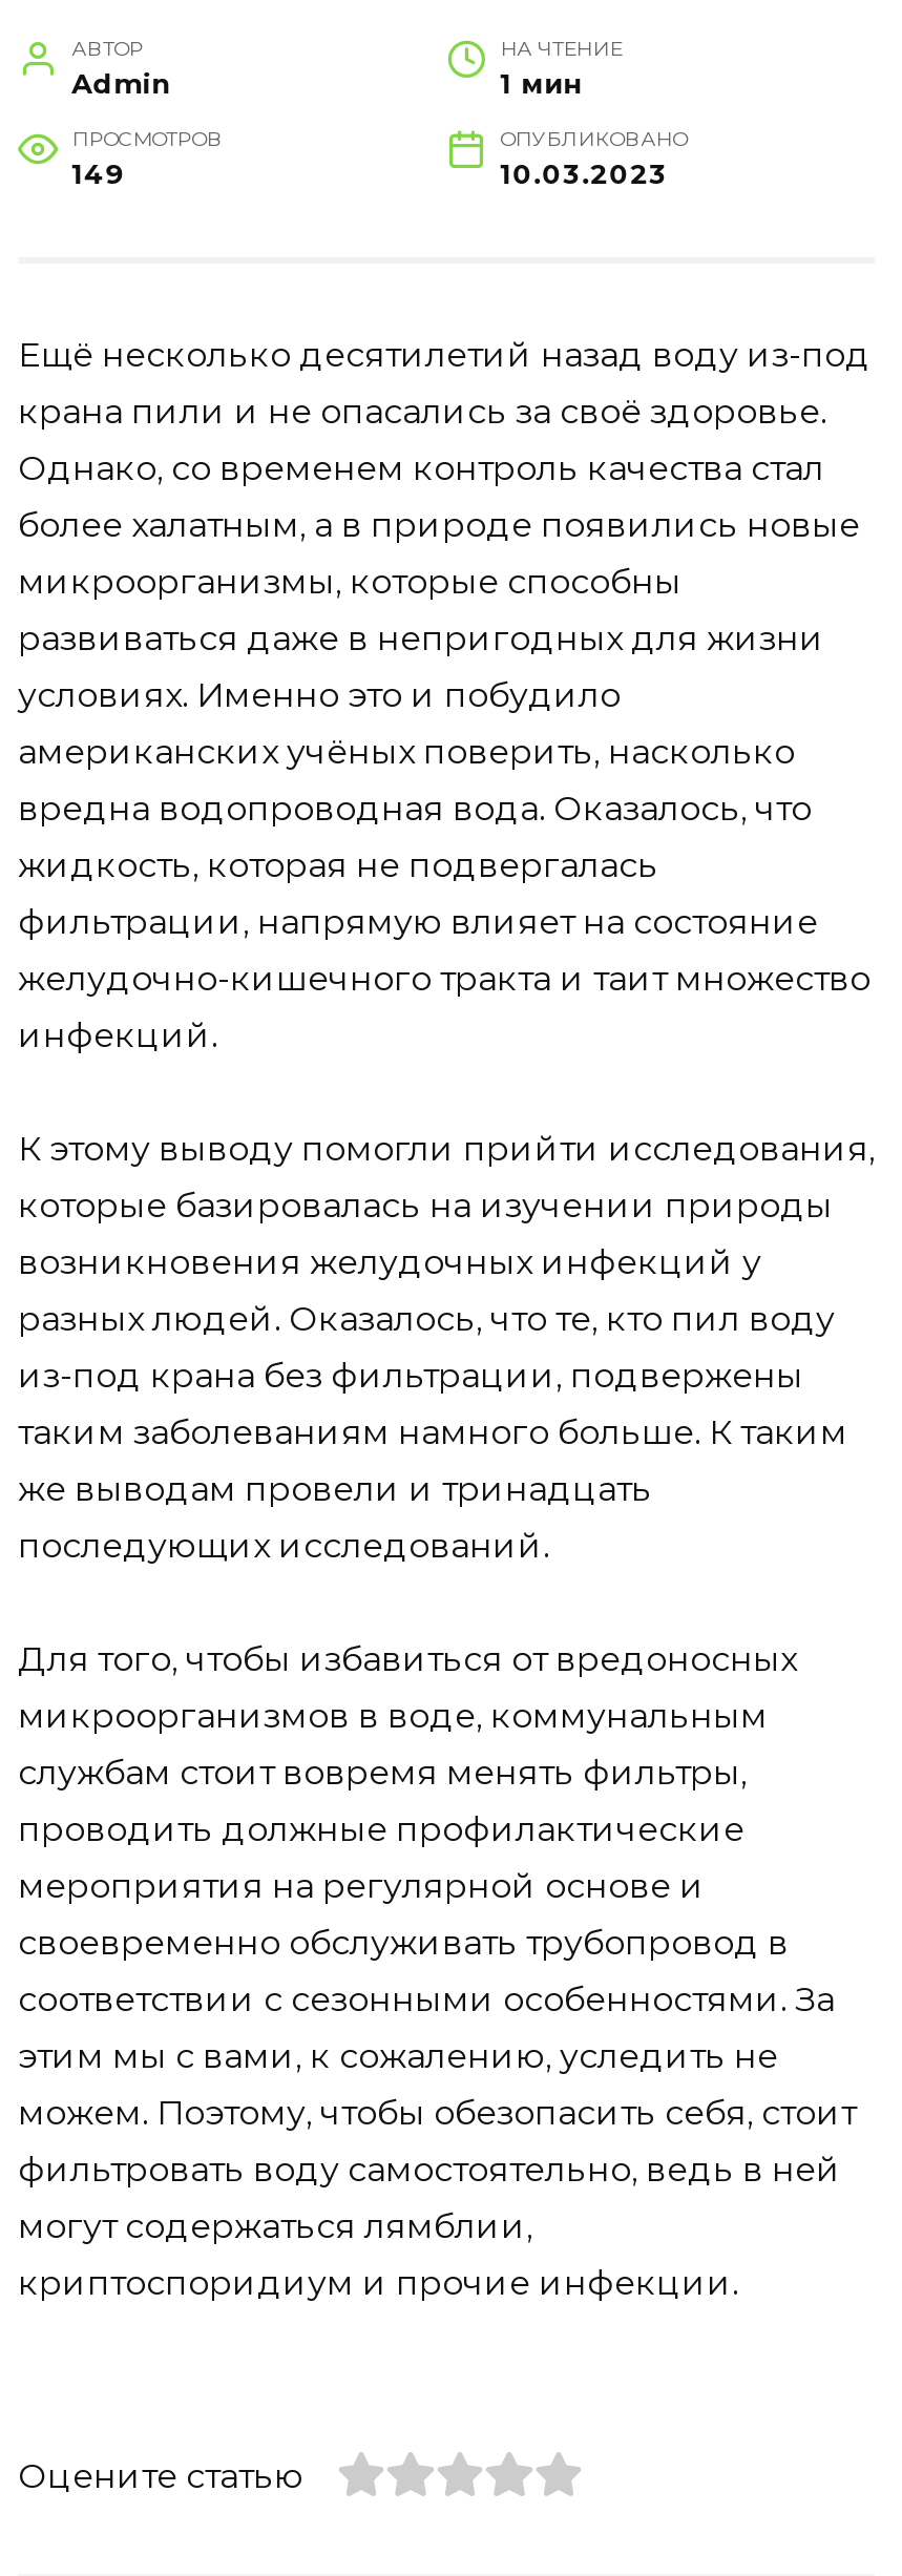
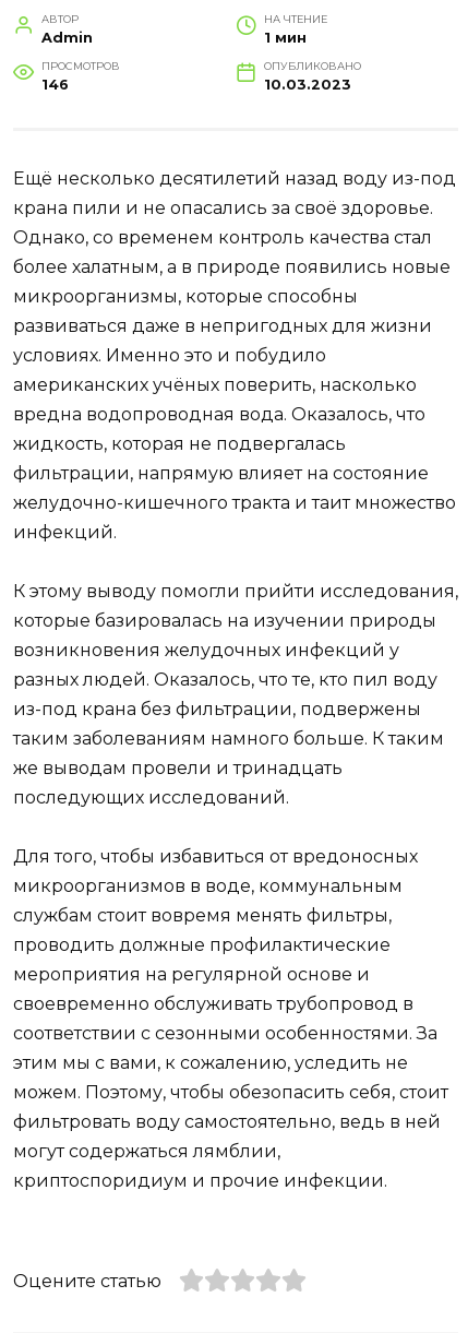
- 149
+ 146
